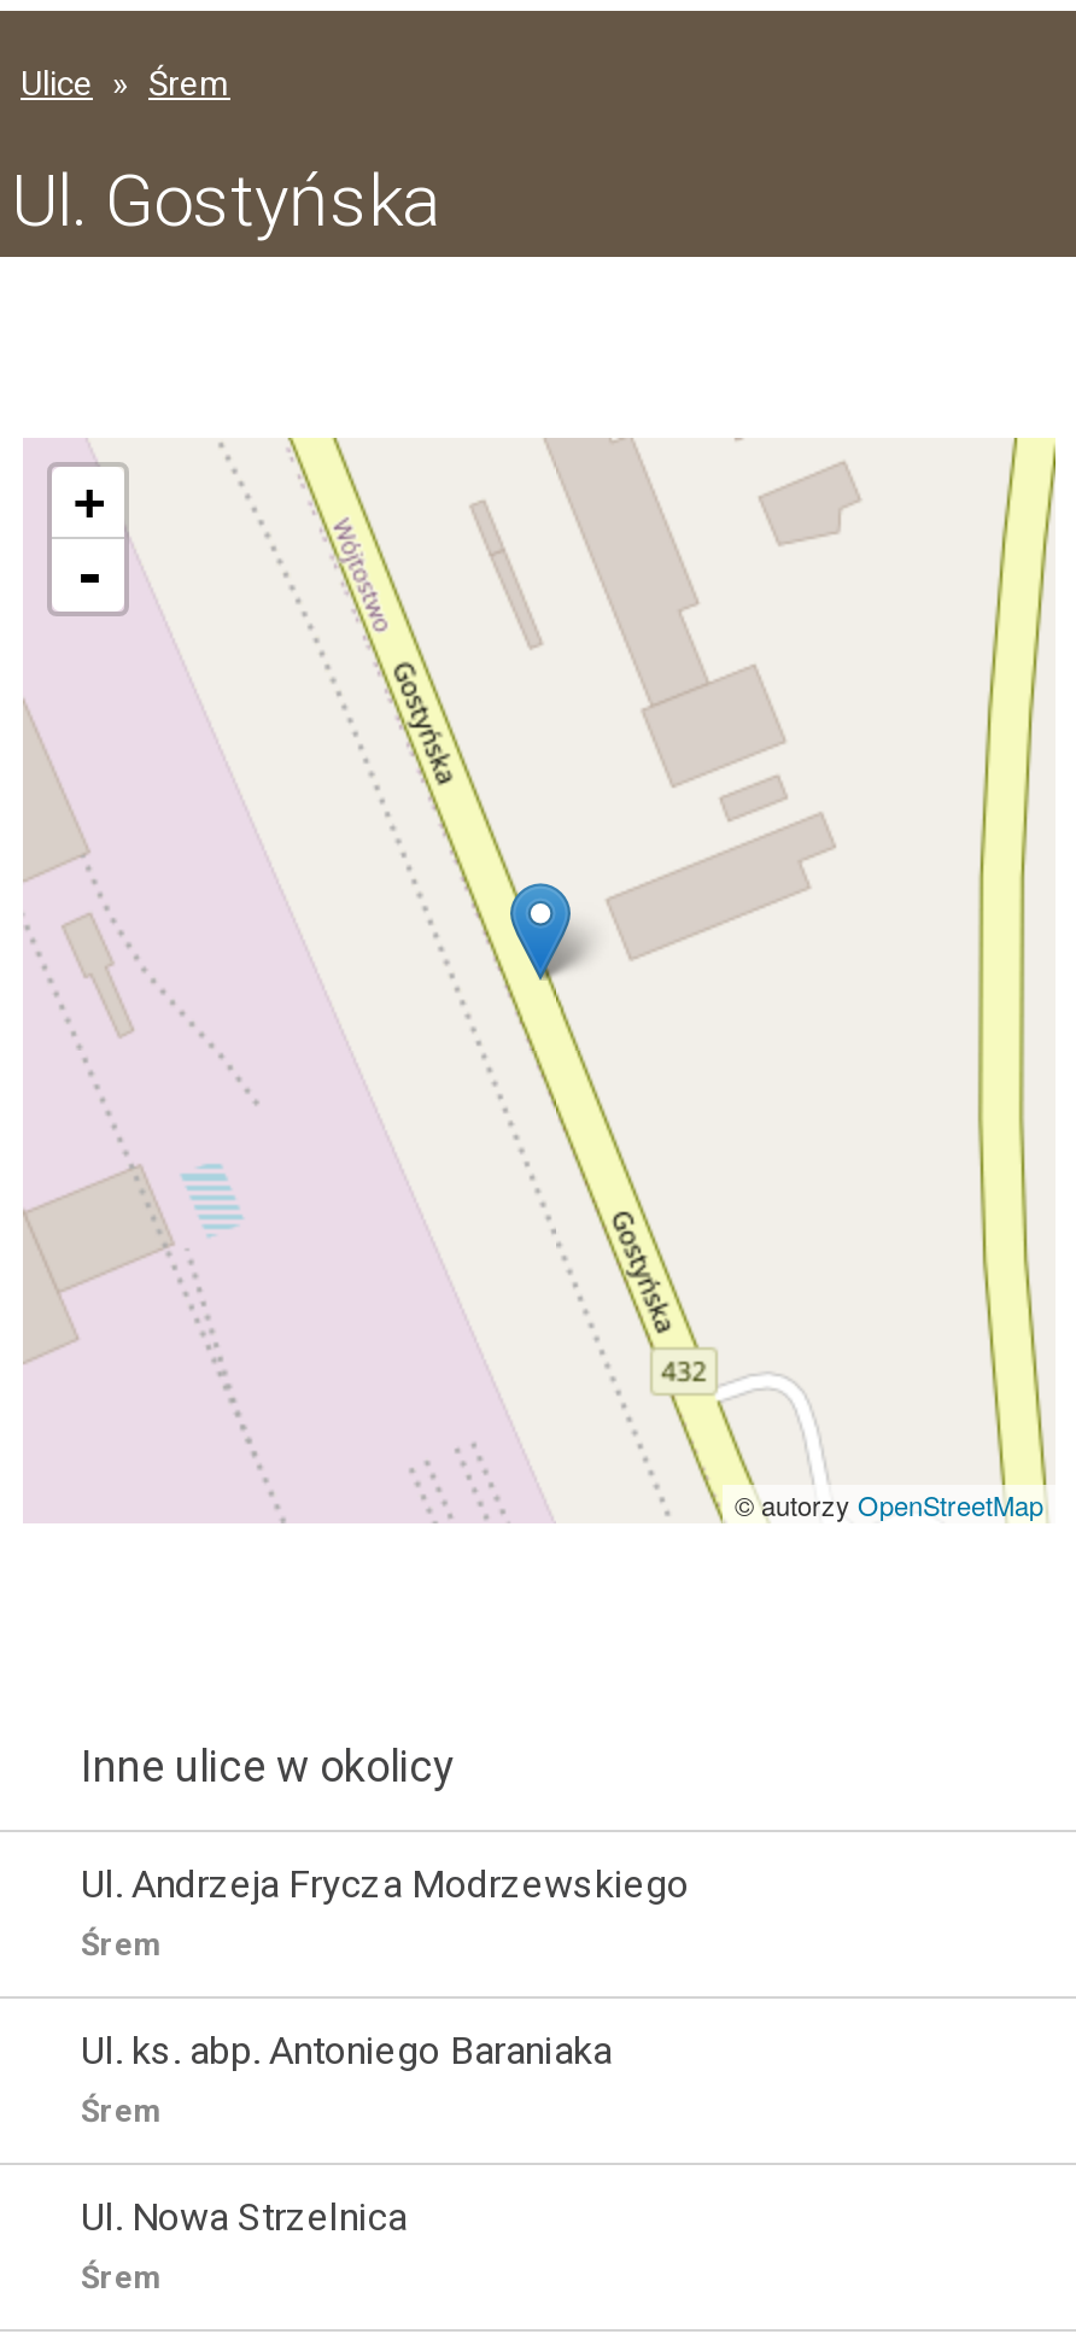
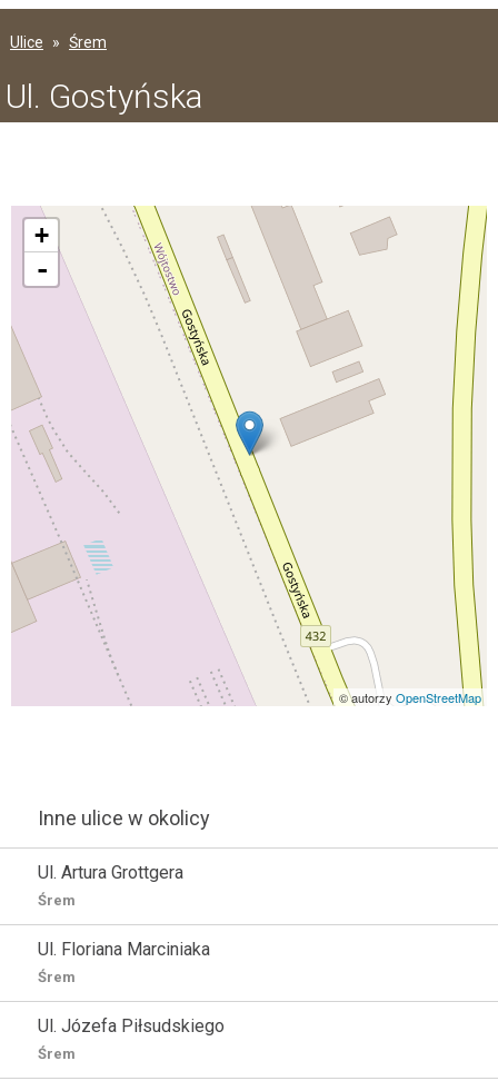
- Ul. Andrzeja Frycza Modrzewskiego
+ Ul. Artura Grottgera

- Ul. ks. abp. Antoniego Baraniaka
+ Ul. Floriana Marciniaka

- Ul. Nowa Strzelnica
+ Ul. Józefa Piłsudskiego
